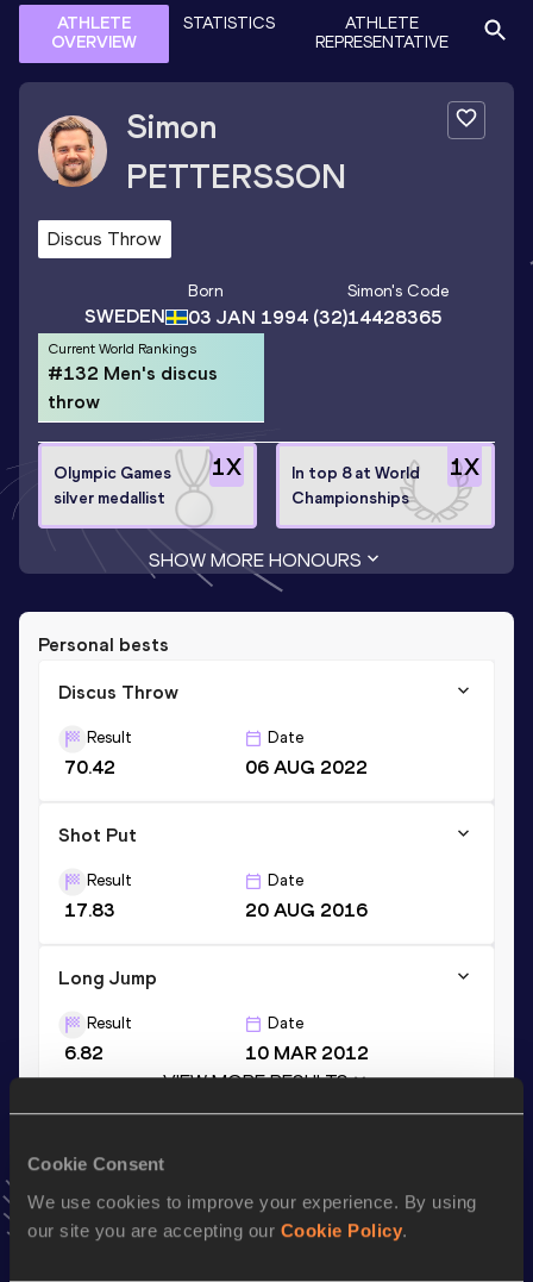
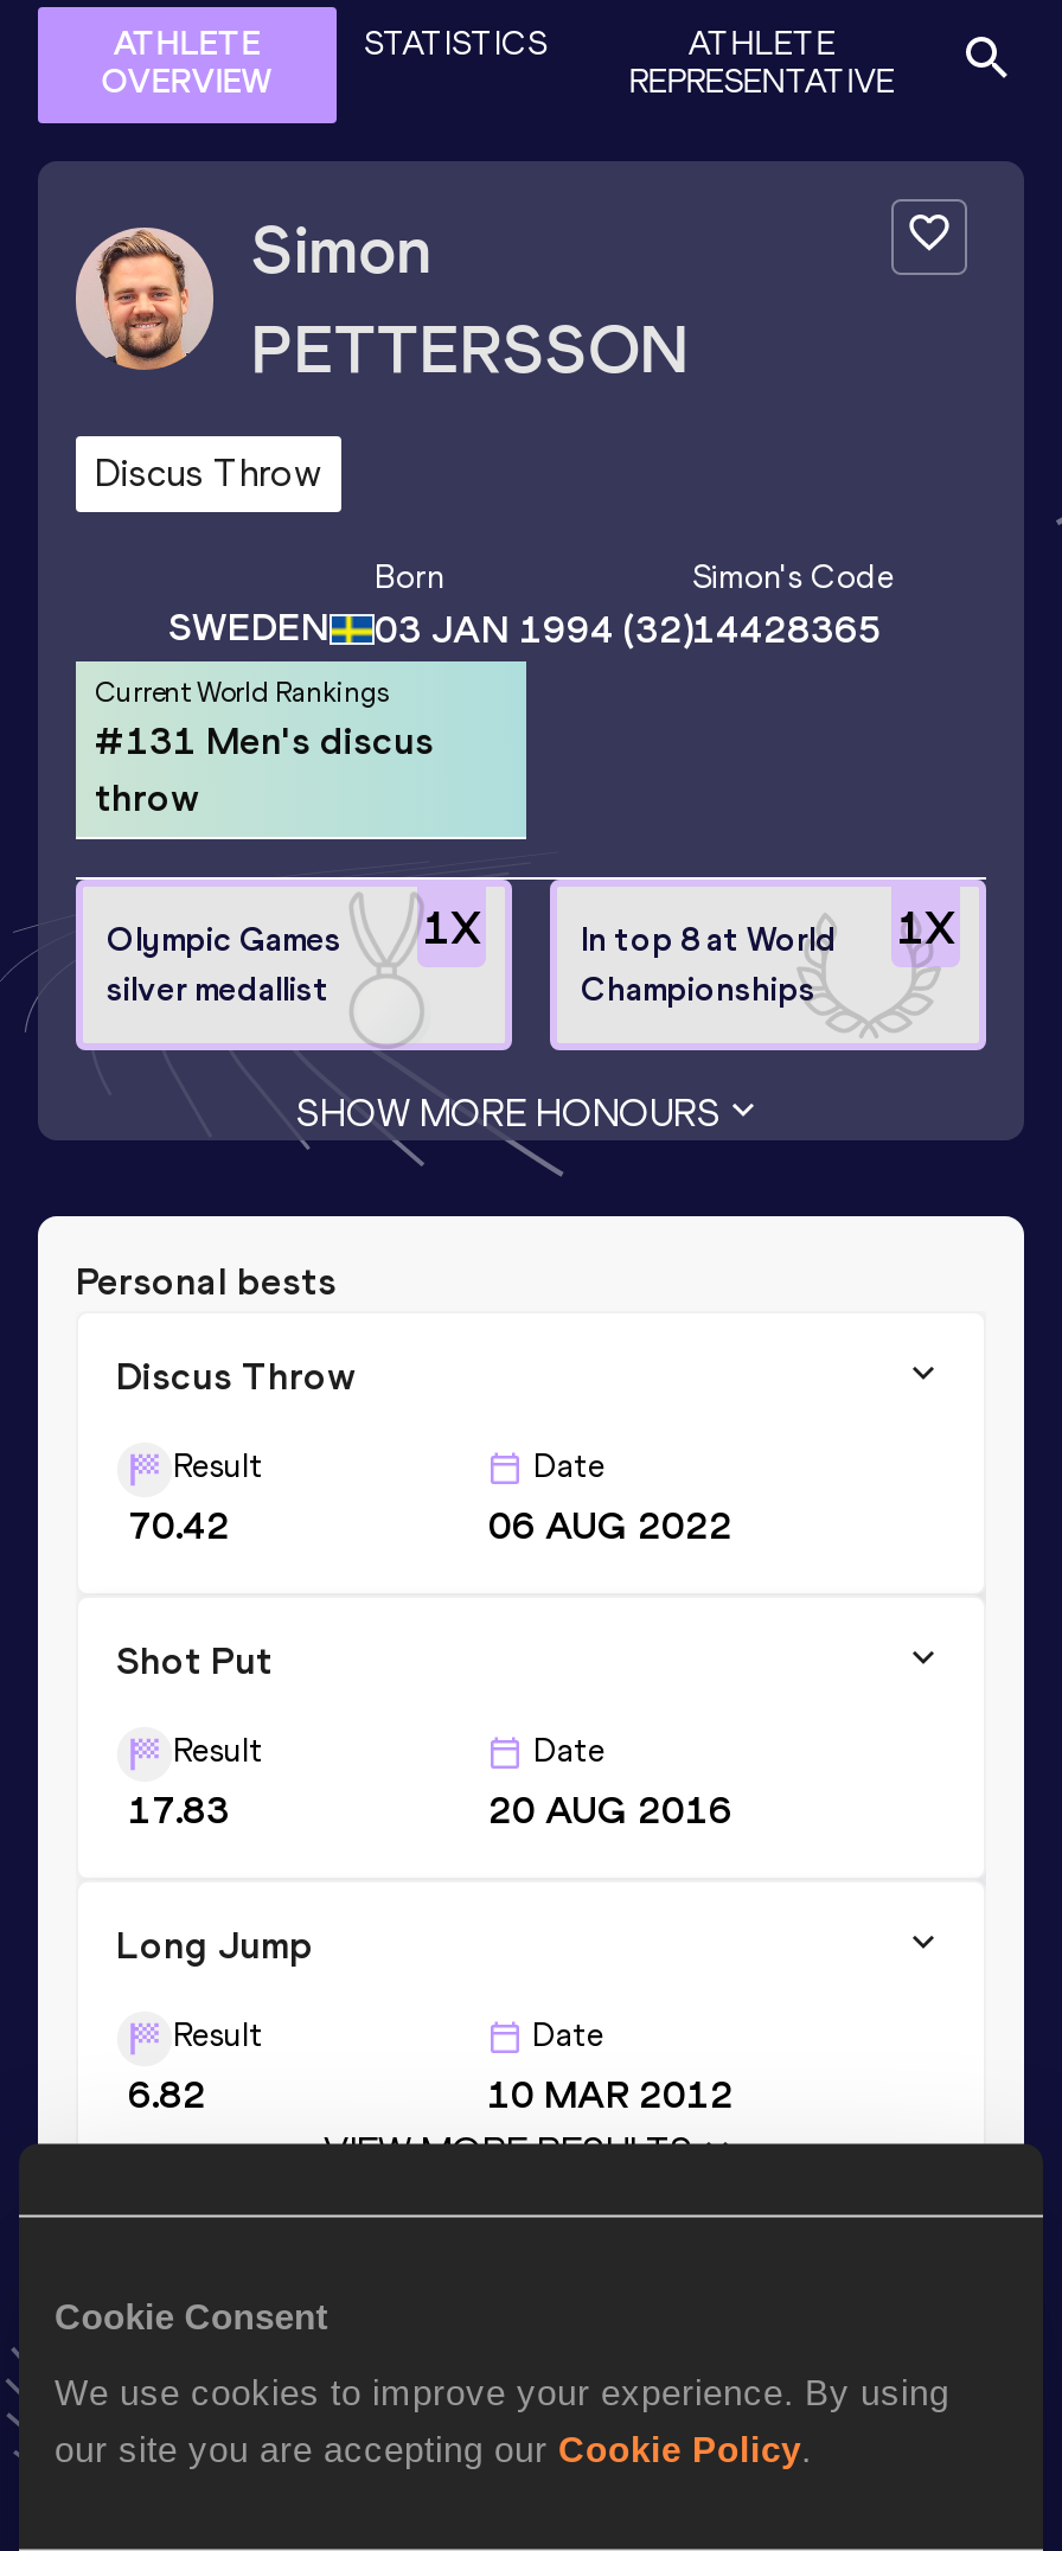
- #132 Men's discus
+ #131 Men's discus
